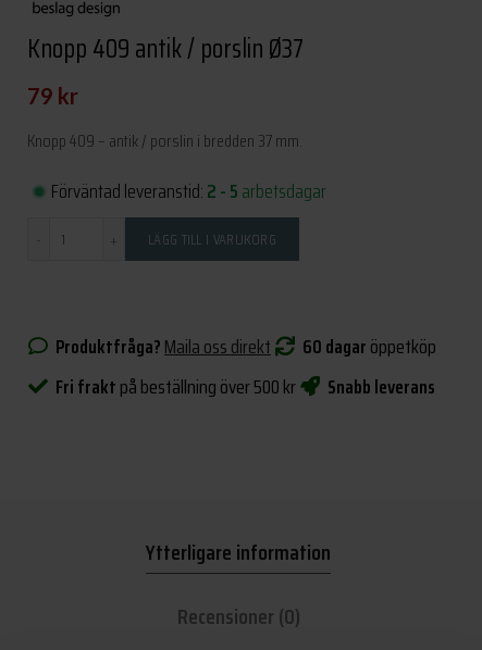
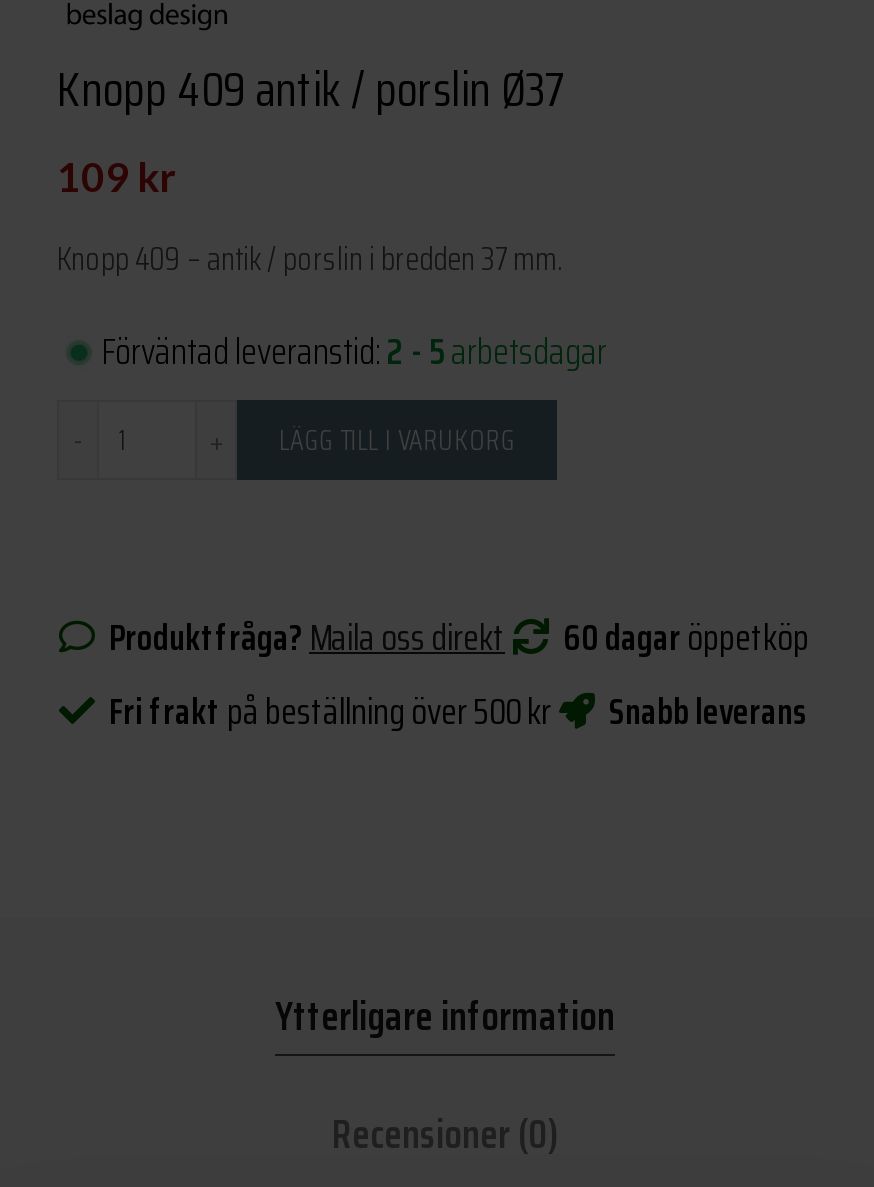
- 79 kr
+ 109 kr
